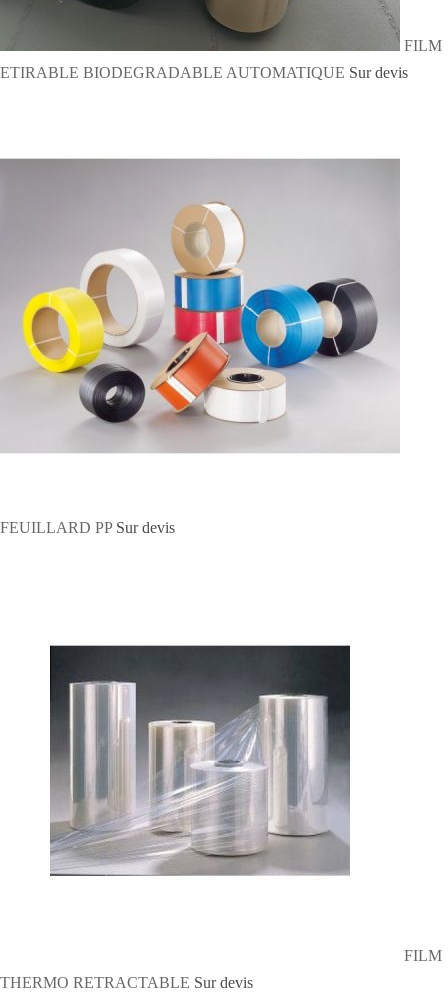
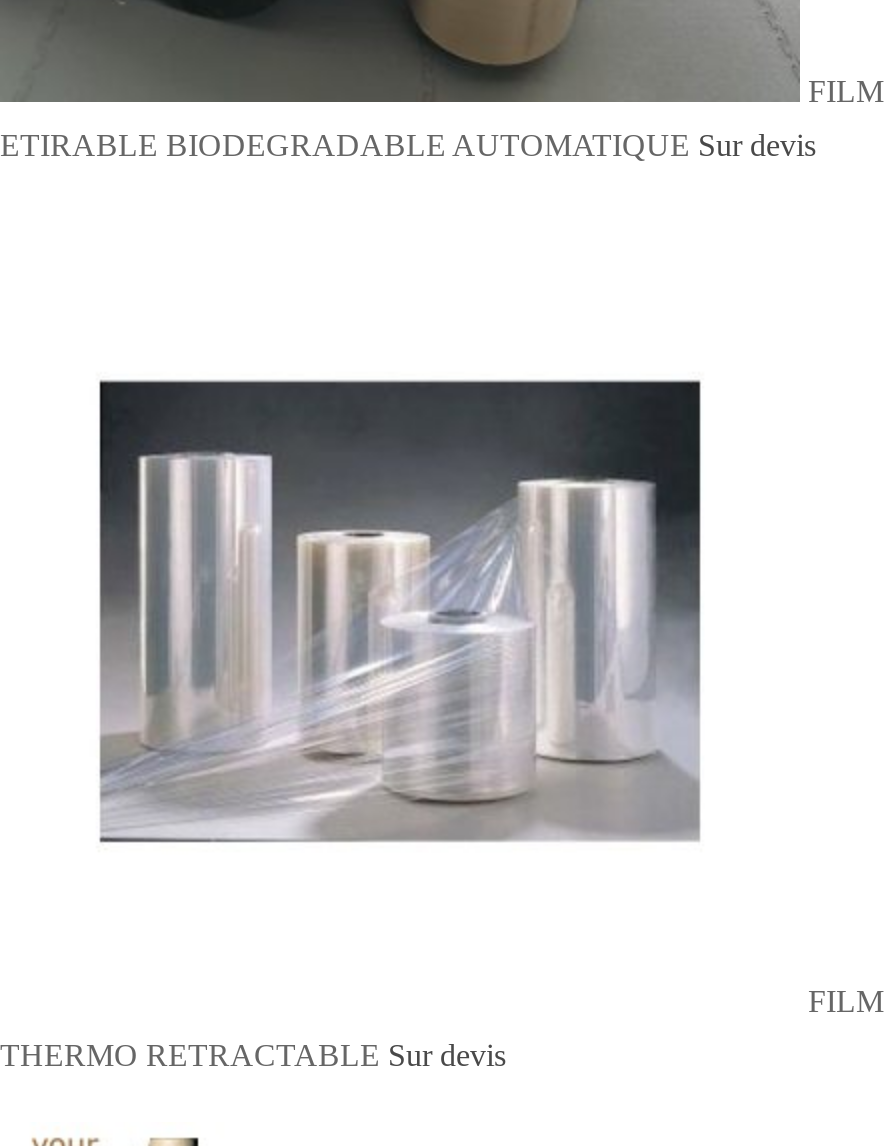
- [image]

- FEUILLARD PP Sur devis
